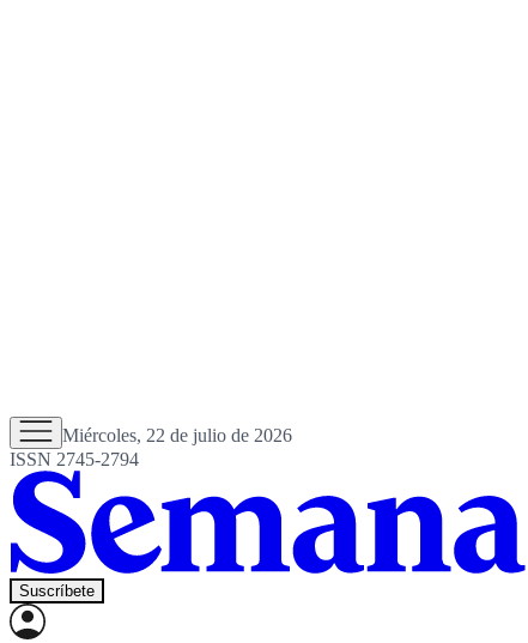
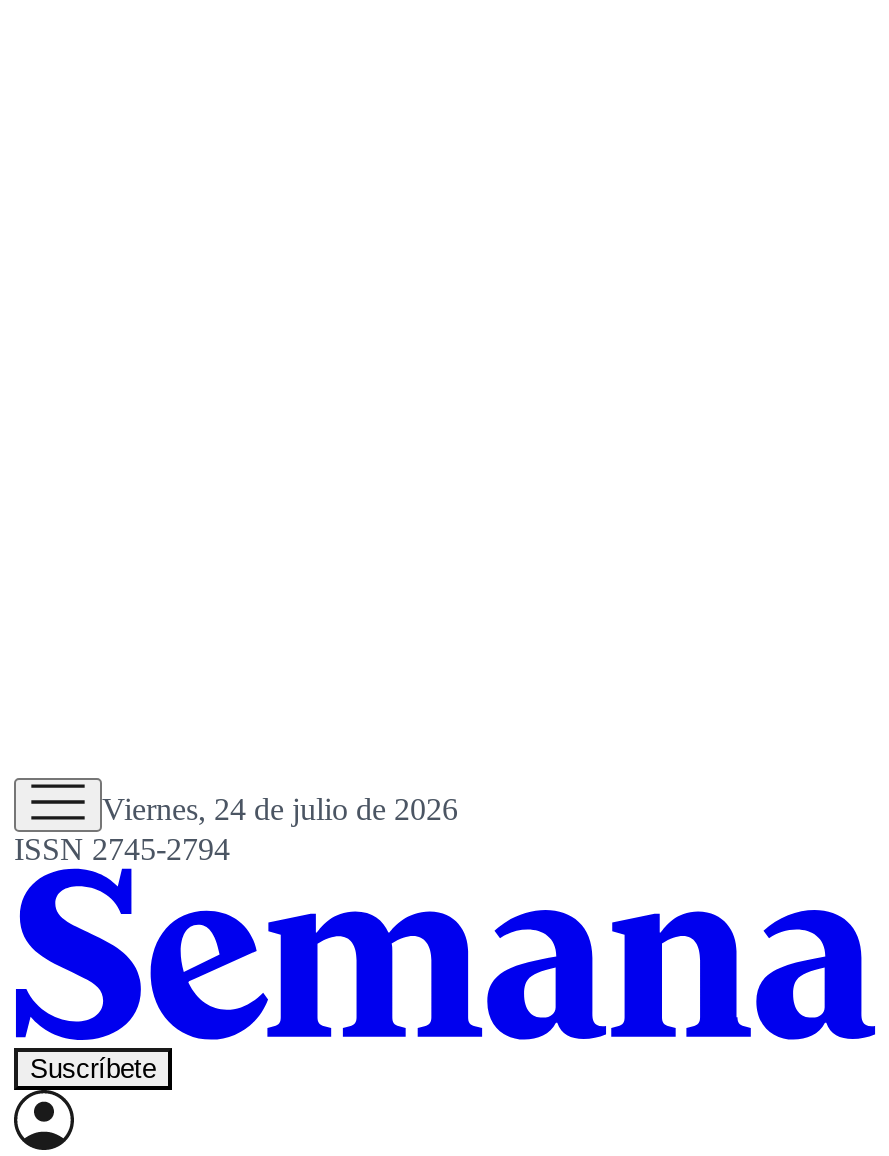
- Miércoles, 22 de julio de 2026
+ Viernes, 24 de julio de 2026
